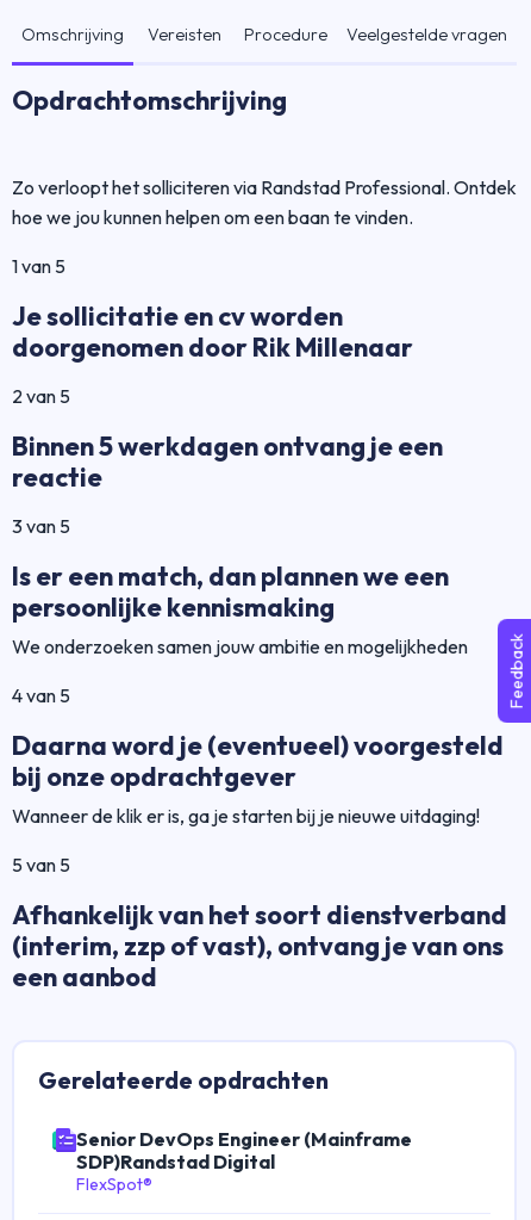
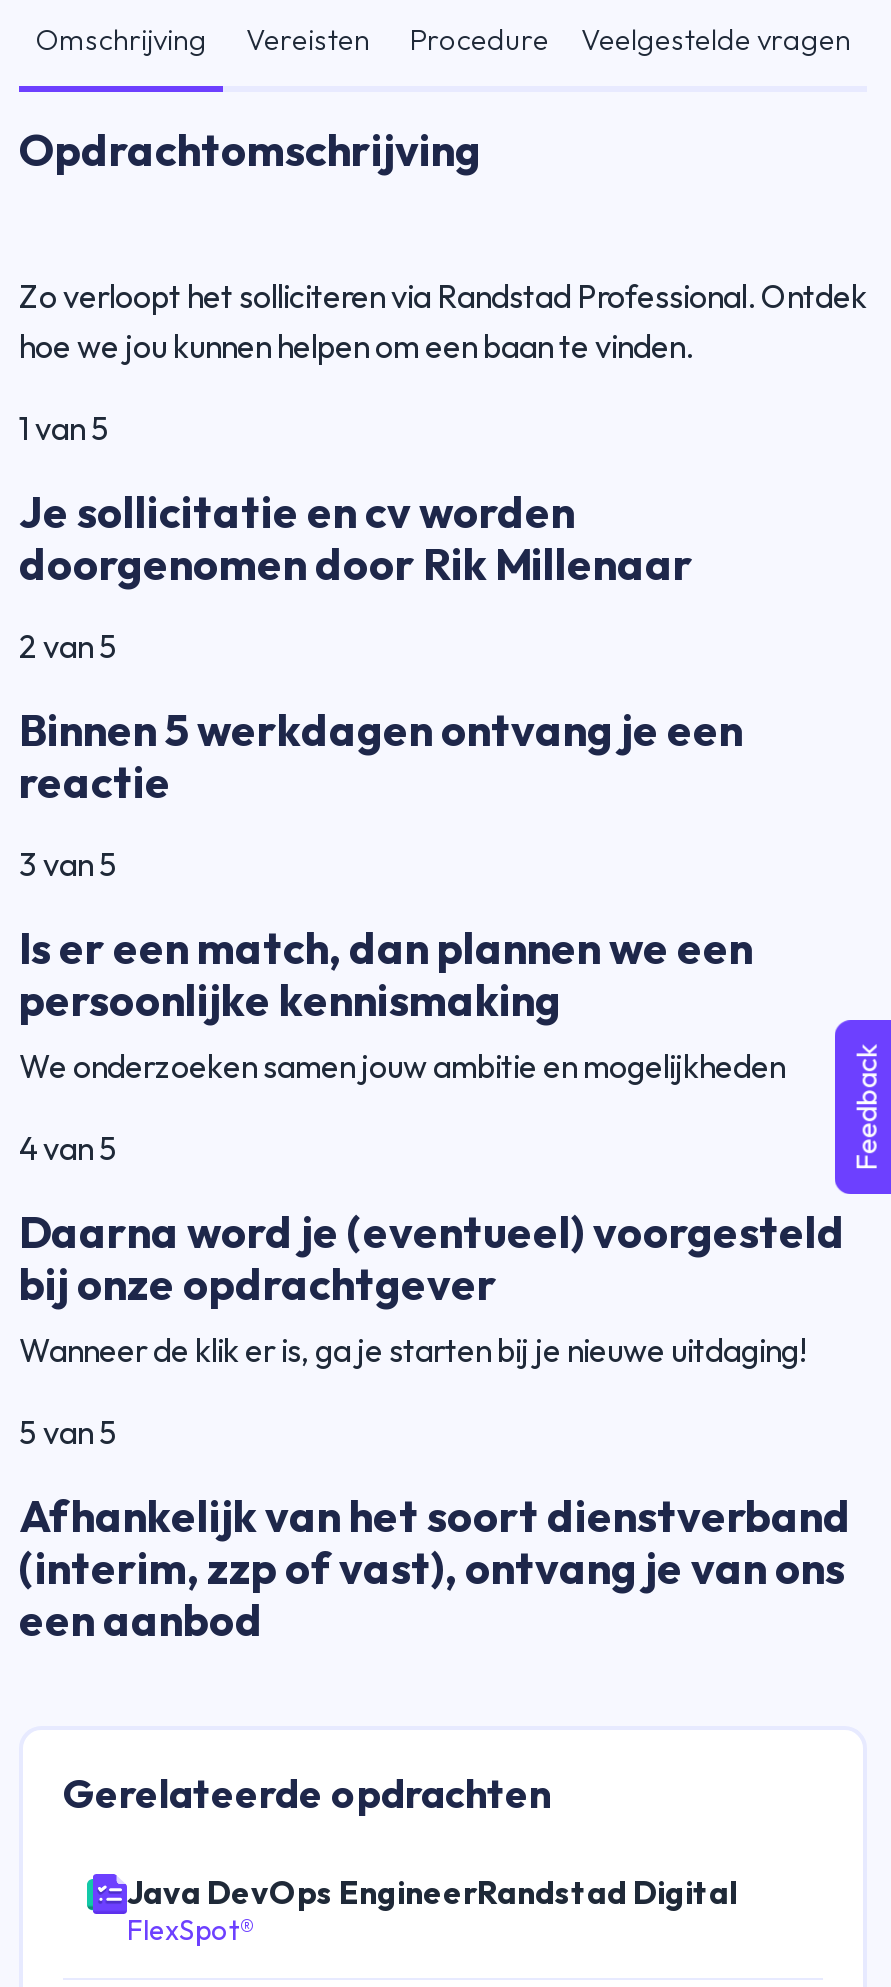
- Senior DevOps Engineer (Mainframe
- SDP)Randstad Digital
+ Java DevOps EngineerRandstad Digital
